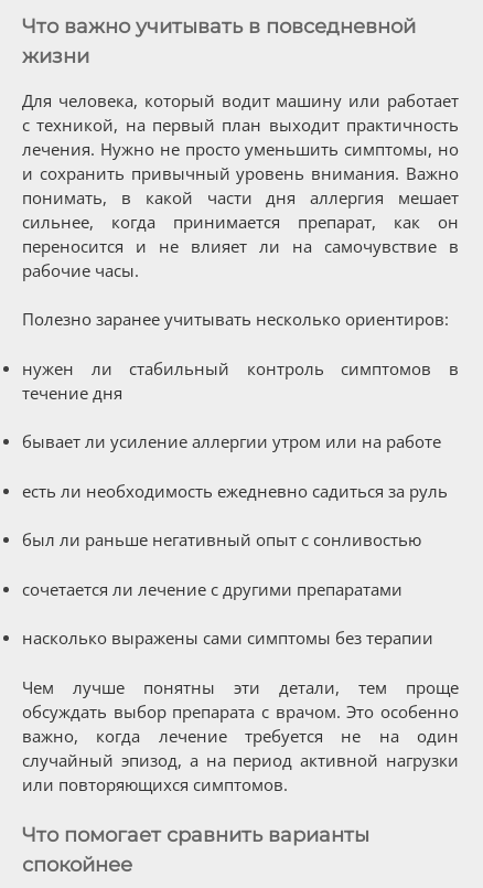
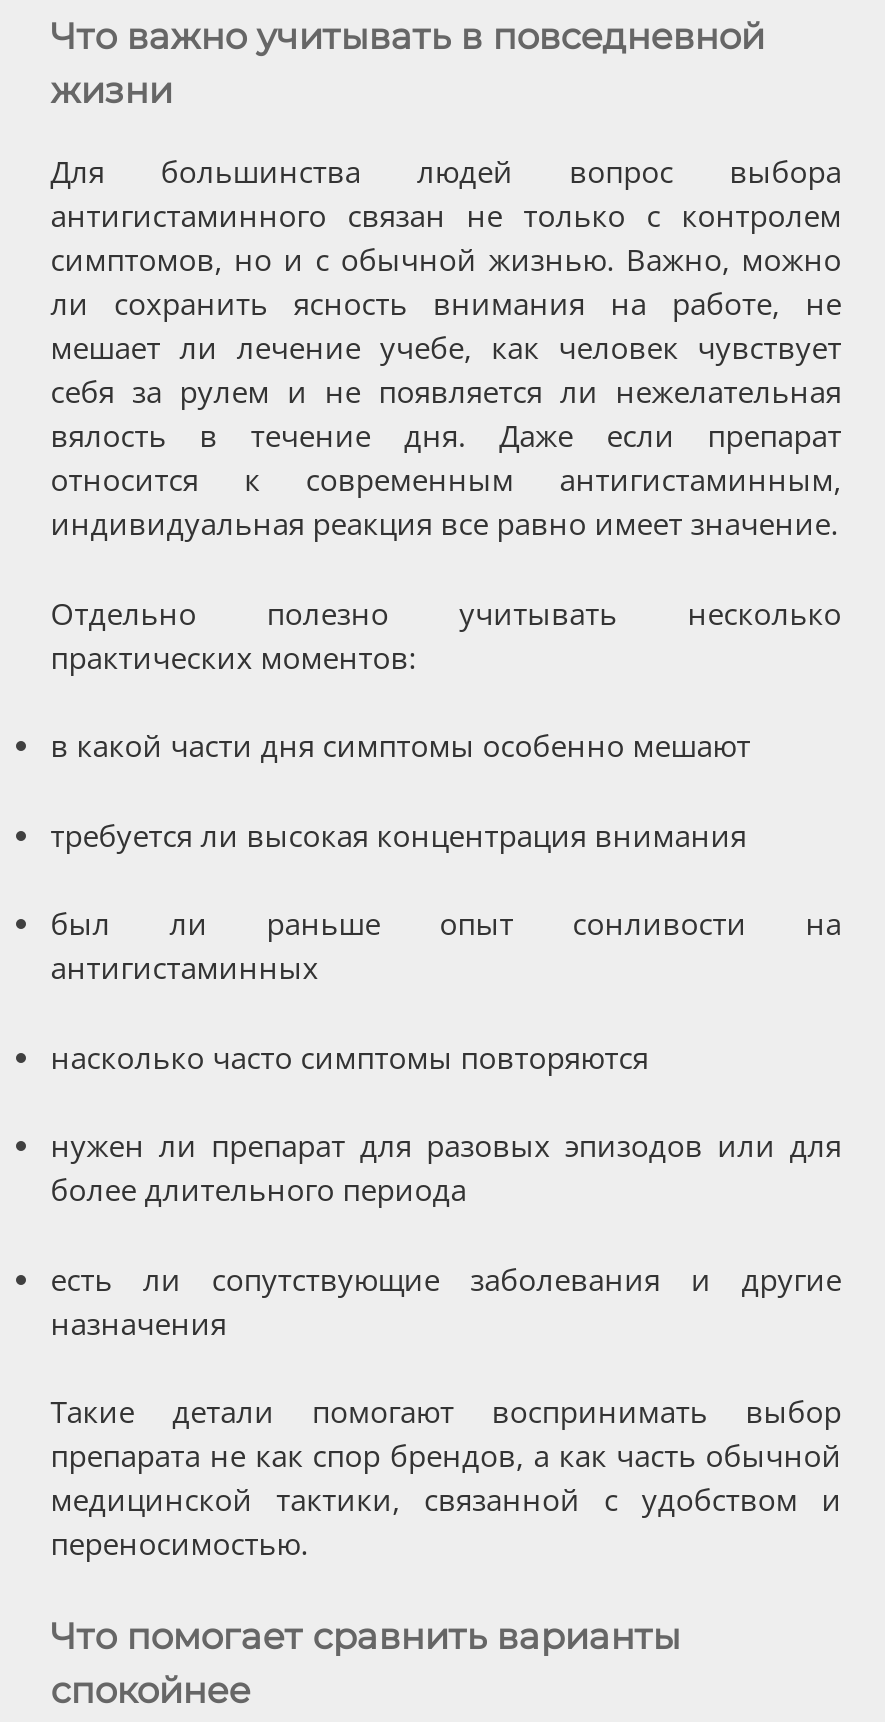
- Для человека, который водит машину или работает
- с техникой, на первый план выходит практичность
- лечения. Нужно не просто уменьшить симптомы, но
- и сохранить привычный уровень внимания. Важно
- понимать, в какой части дня аллергия мешает
- сильнее, когда принимается препарат, как он
- переносится и не влияет ли на самочувствие в
- рабочие часы.
+ Для большинства людей вопрос выбора
+ антигистаминного связан не только с контролем
+ симптомов, но и с обычной жизнью. Важно, можно
+ ли сохранить ясность внимания на работе, не
+ мешает ли лечение учебе, как человек чувствует
+ себя за рулем и не появляется ли нежелательная
+ вялость в течение дня. Даже если препарат
+ относится к современным антигистаминным,
+ индивидуальная реакция все равно имеет значение.

- Полезно заранее учитывать несколько ориентиров:
+ Отдельно полезно учитывать несколько
+ практических моментов:

- нужен ли стабильный контроль симптомов в
- течение дня
+ в какой части дня симптомы особенно мешают

- бывает ли усиление аллергии утром или на работе
+ требуется ли высокая концентрация внимания

- есть ли необходимость ежедневно садиться за руль
+ был ли раньше опыт сонливости на
+ антигистаминных

- был ли раньше негативный опыт с сонливостью
+ насколько часто симптомы повторяются

- сочетается ли лечение с другими препаратами
+ нужен ли препарат для разовых эпизодов или для
+ более длительного периода

- насколько выражены сами симптомы без терапии
+ есть ли сопутствующие заболевания и другие
+ назначения

- Чем лучше понятны эти детали, тем проще
- обсуждать выбор препарата с врачом. Это особенно
- важно, когда лечение требуется не на один
- случайный эпизод, а на период активной нагрузки
- или повторяющихся симптомов.
+ Такие детали помогают воспринимать выбор
+ препарата не как спор брендов, а как часть обычной
+ медицинской тактики, связанной с удобством и
+ переносимостью.
